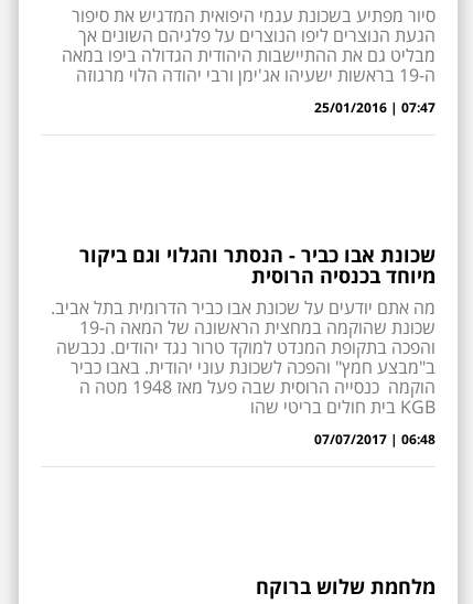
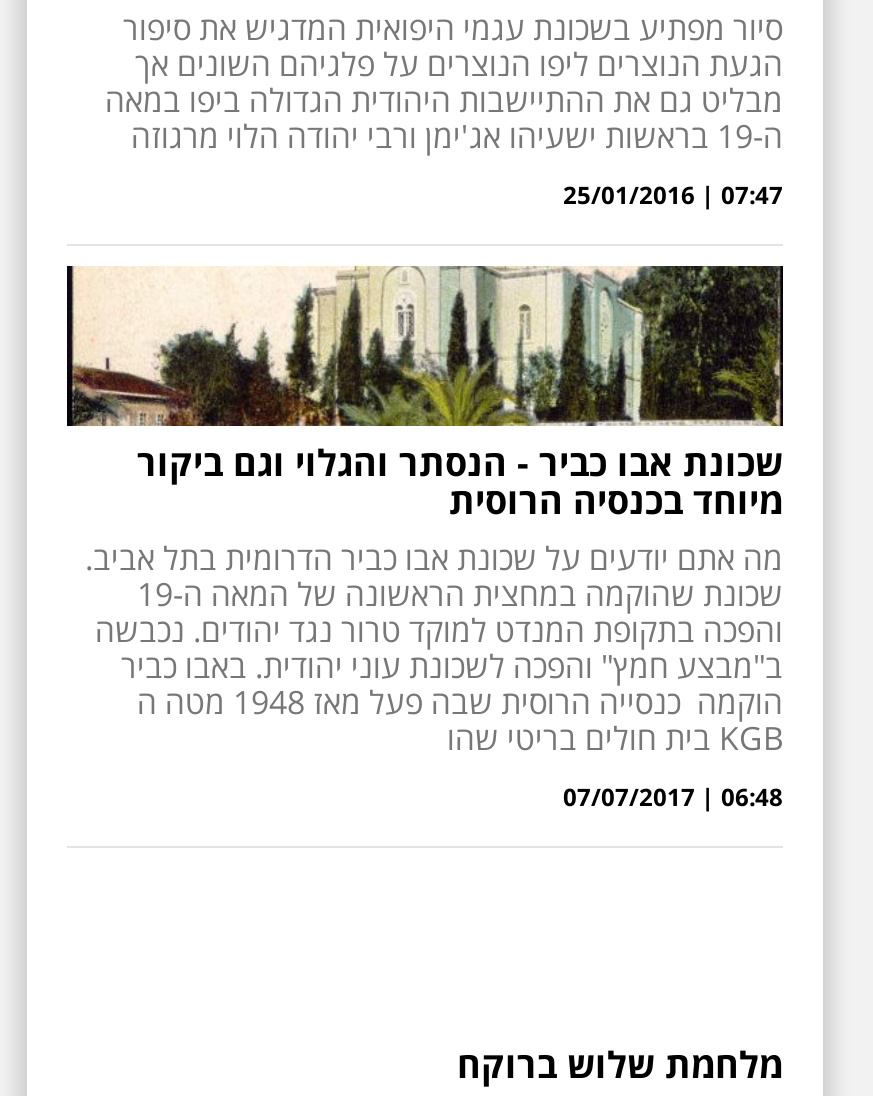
+ [image]
